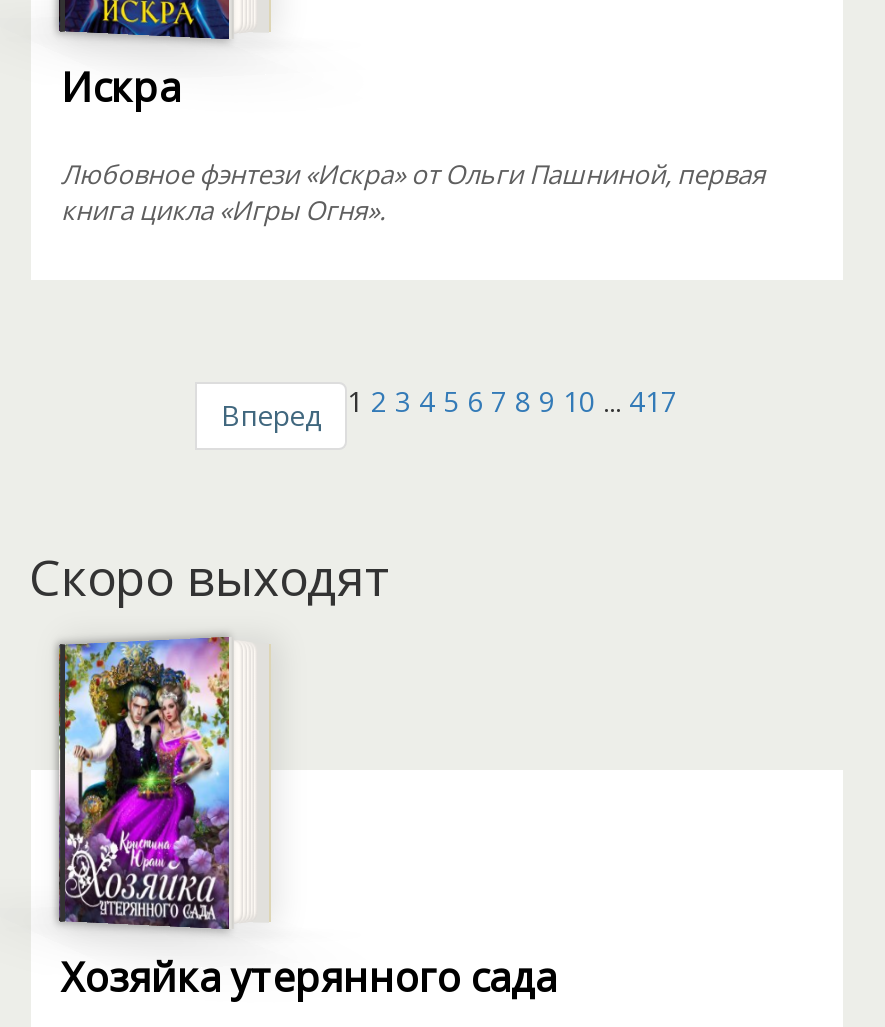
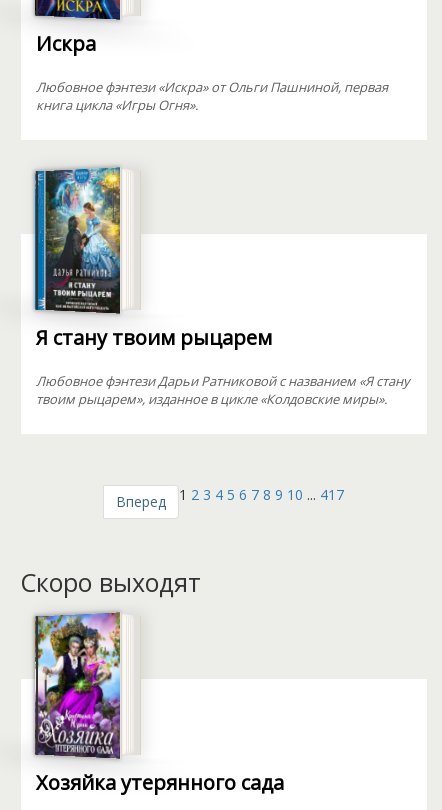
+ [image]
+ Я стану твоим рыцарем
+ Любовное фэнтези Дарьи Ратниковой с названием «Я стану
+ твоим рыцарем», изданное в цикле «Колдовские миры».
